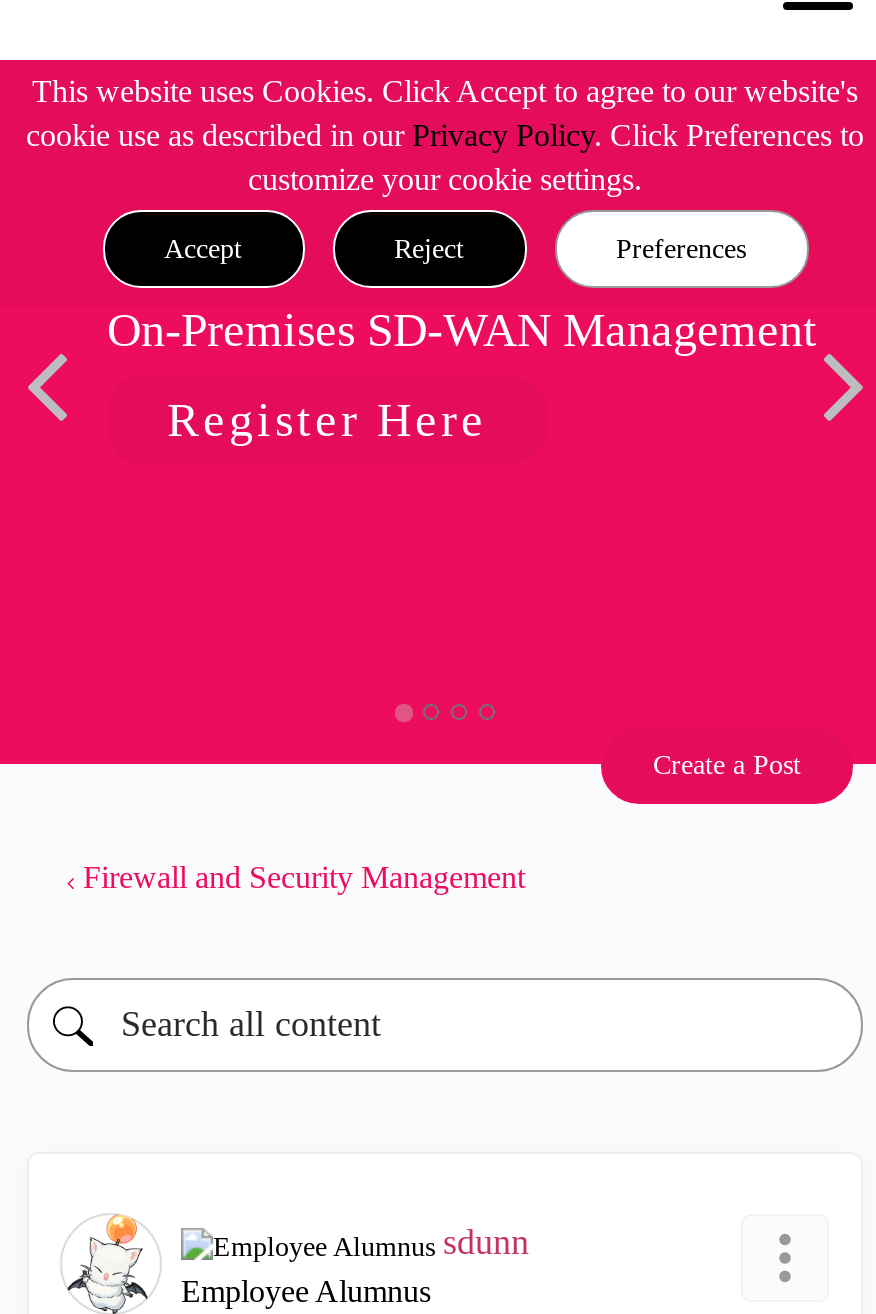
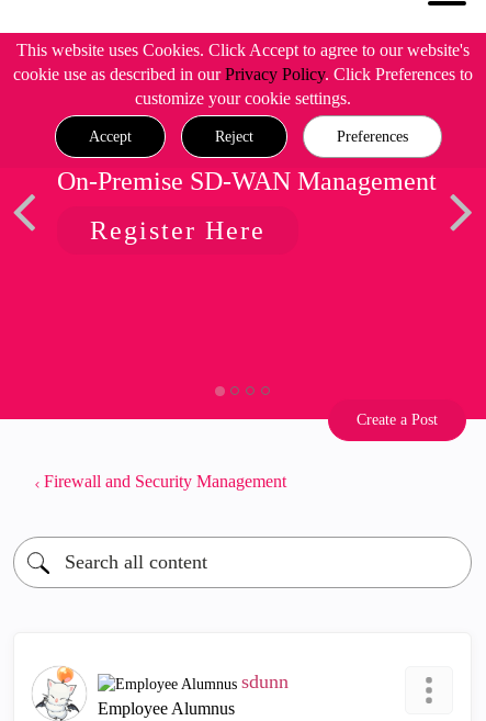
- On-Premises SD-WAN Management
+ On-Premise SD-WAN Management
